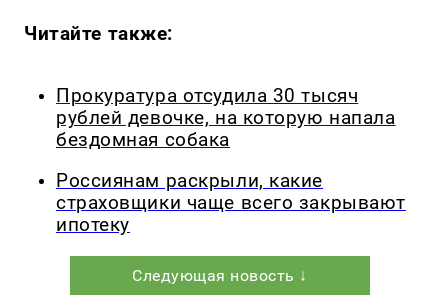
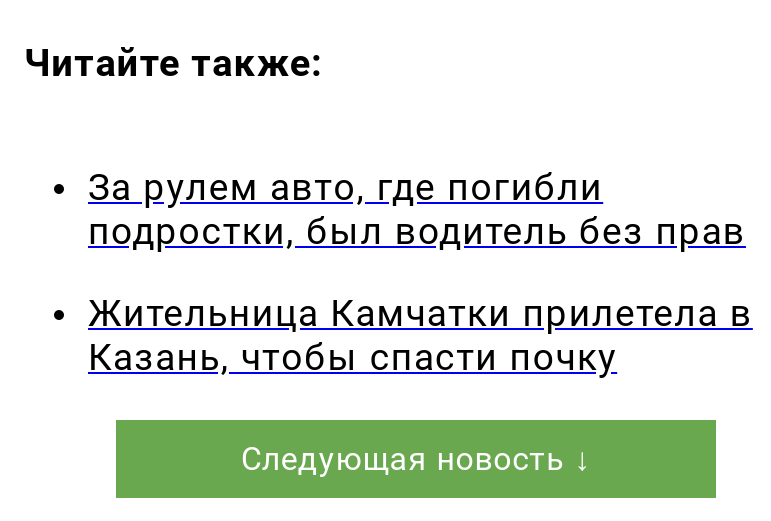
- Прокуратура отсудила 30 тысяч
- рублей девочке, на которую напала
- бездомная собака
+ За рулем авто, где погибли
+ подростки, был водитель без прав

- Россиянам раскрыли, какие
- страховщики чаще всего закрывают
- ипотеку
+ Жительница Камчатки прилетела в
+ Казань, чтобы спасти почку
